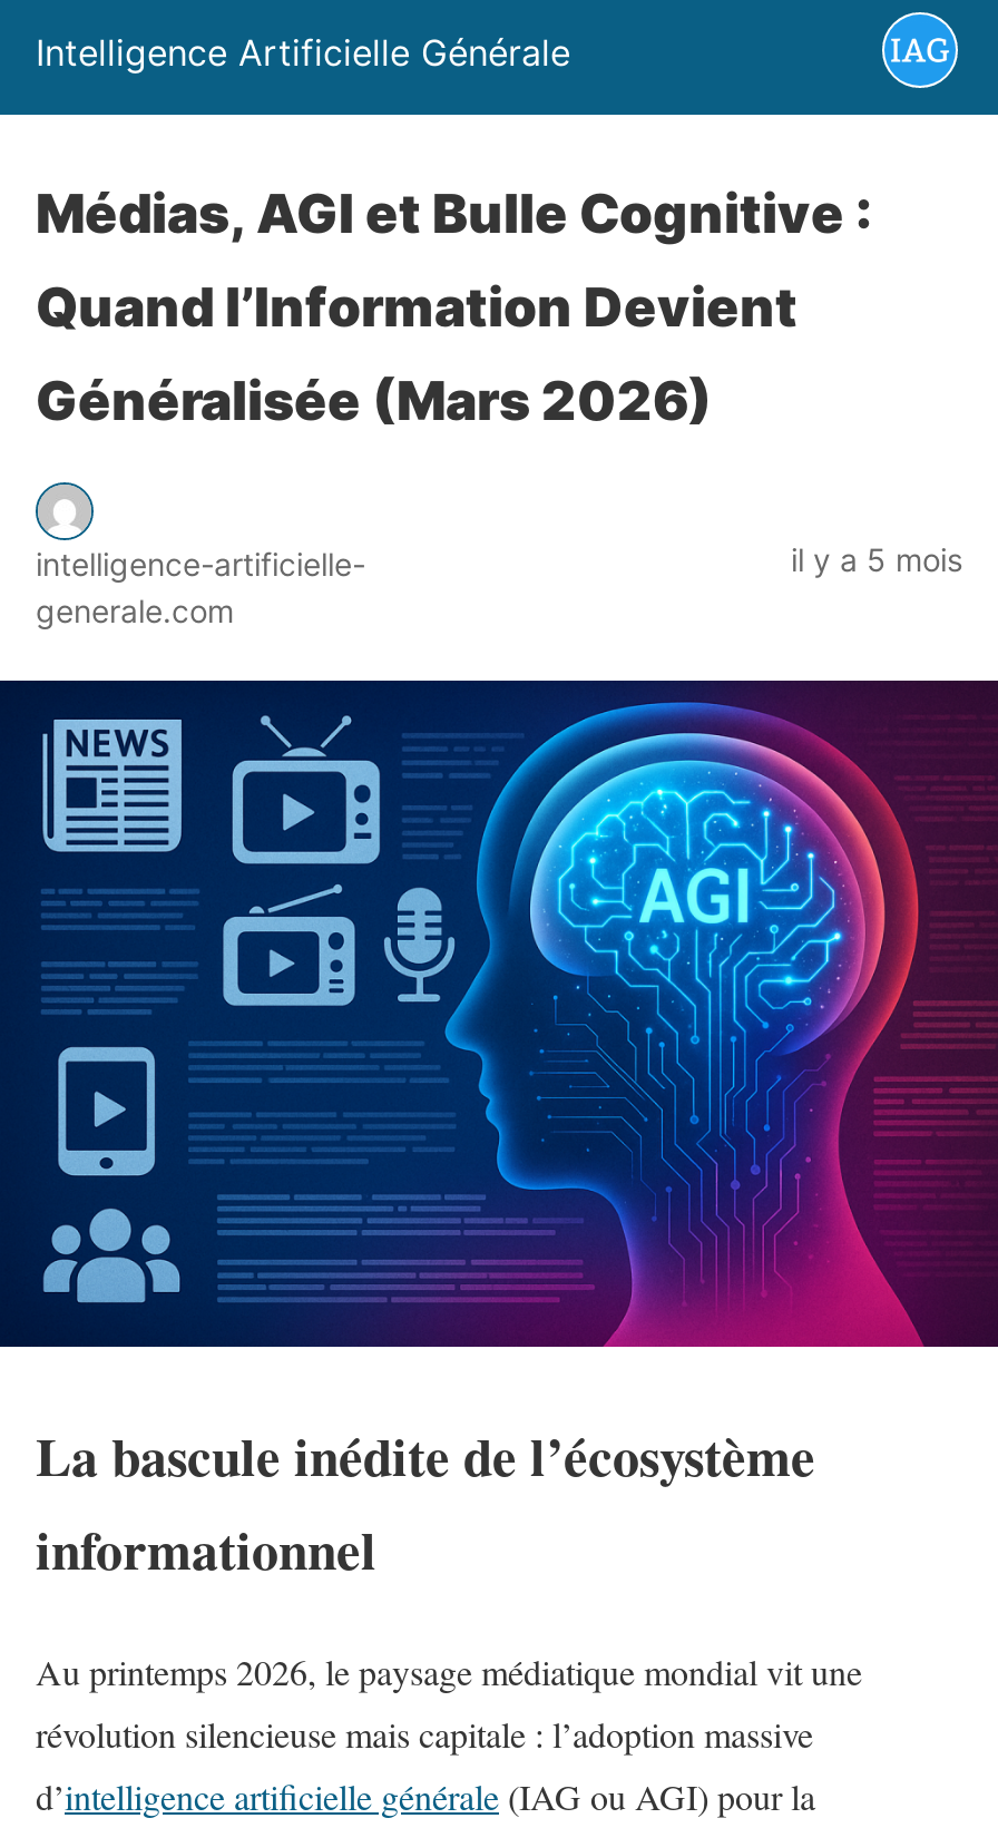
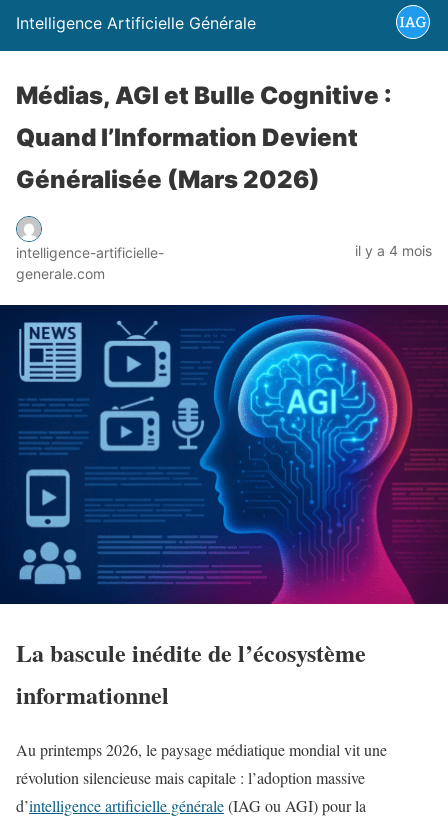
- il y a 5 mois
+ il y a 4 mois
